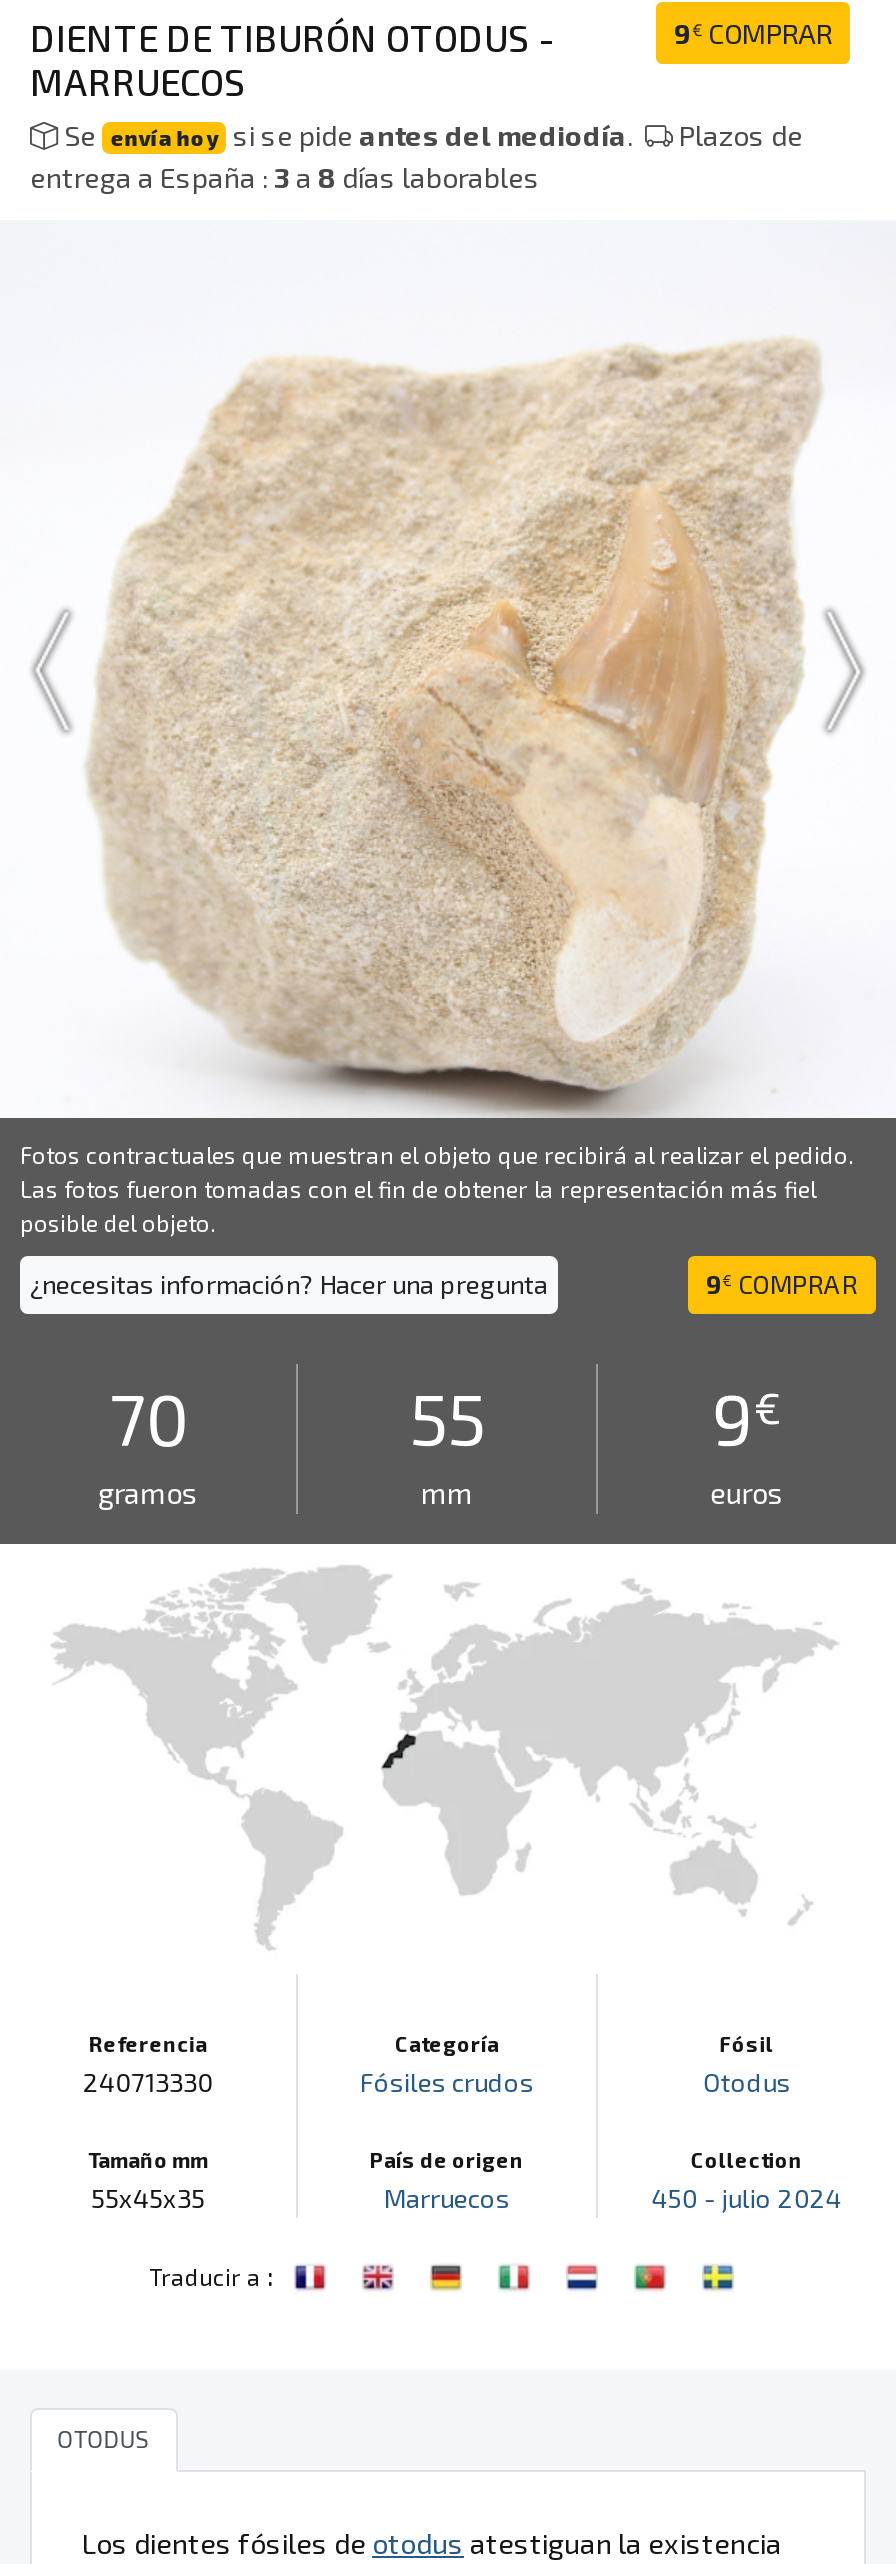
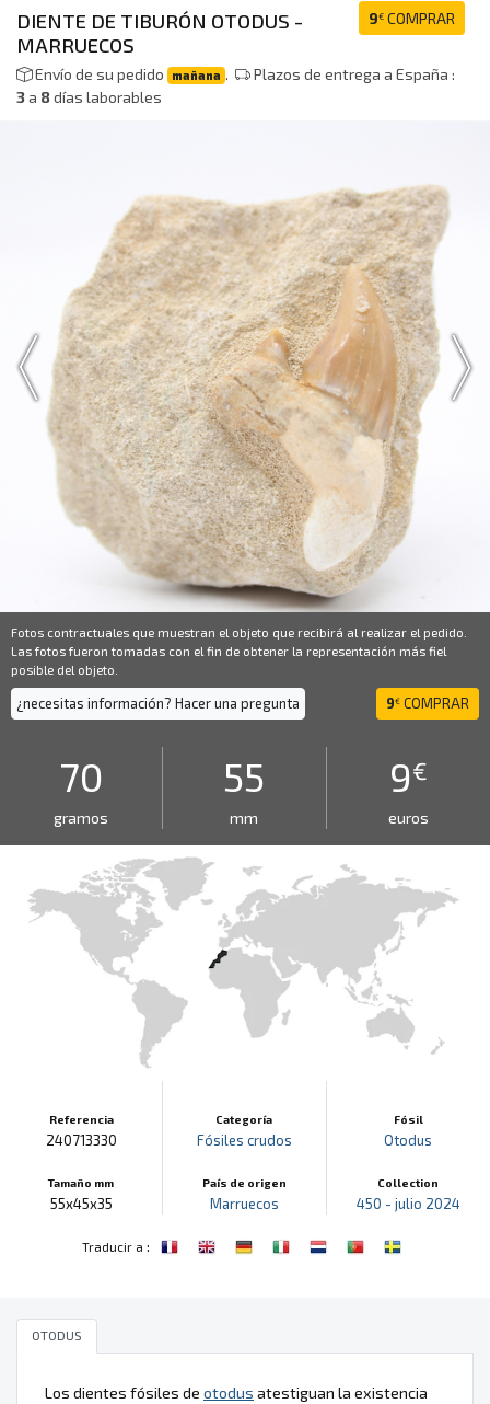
- Se envía hoy si se pide antes del mediodía.
- Plazos de
- entrega a España : 3 a 8 días laborables
+ Envío de su pedido mañana .
+ Plazos de entrega a España :
+ 3 a 8 días laborables
